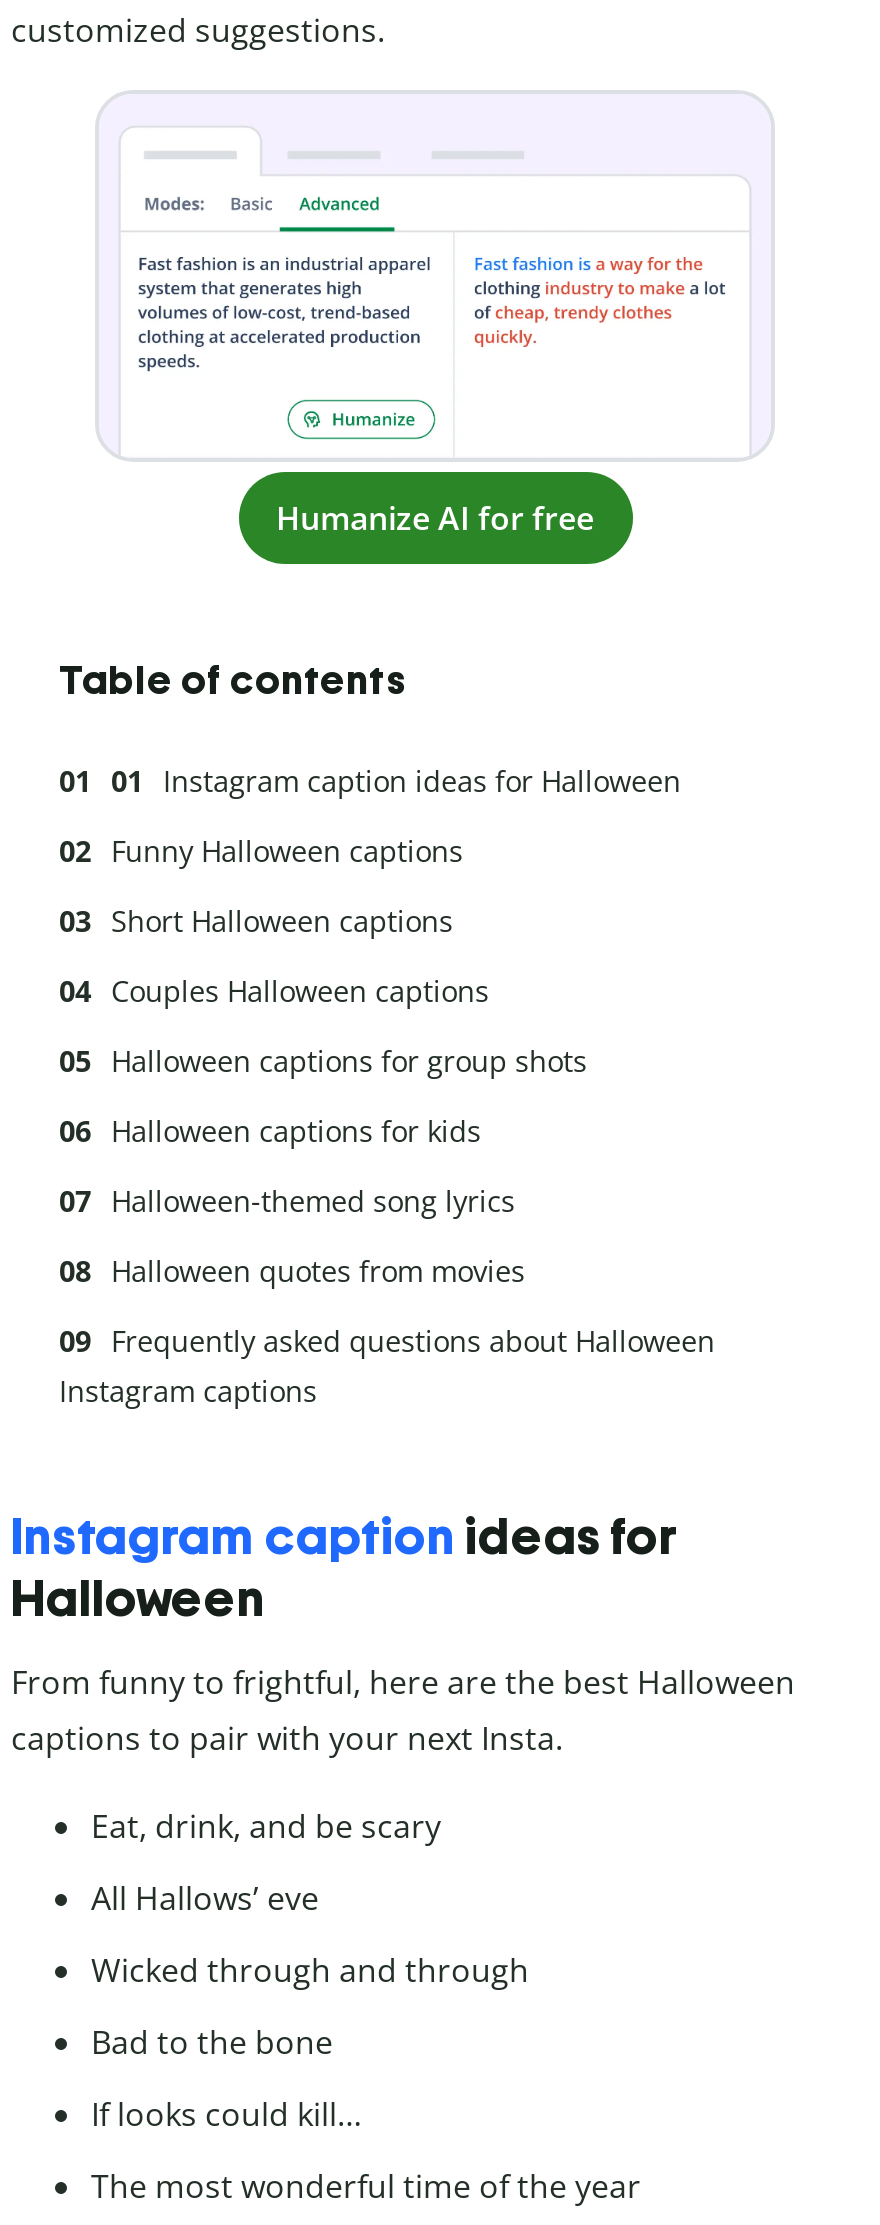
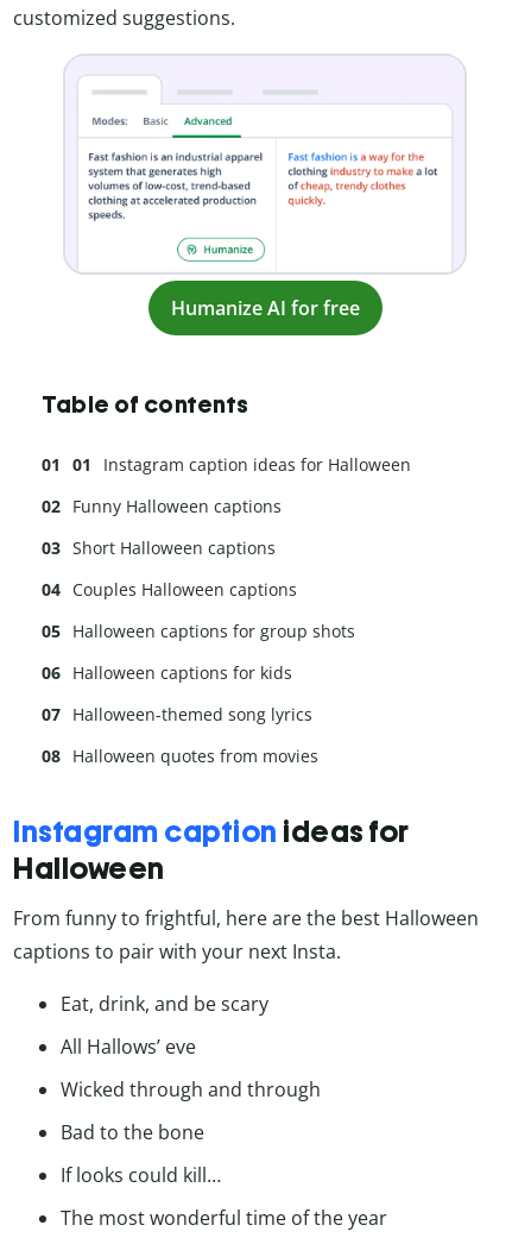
- Frequently asked questions about Halloween
- Instagram captions
